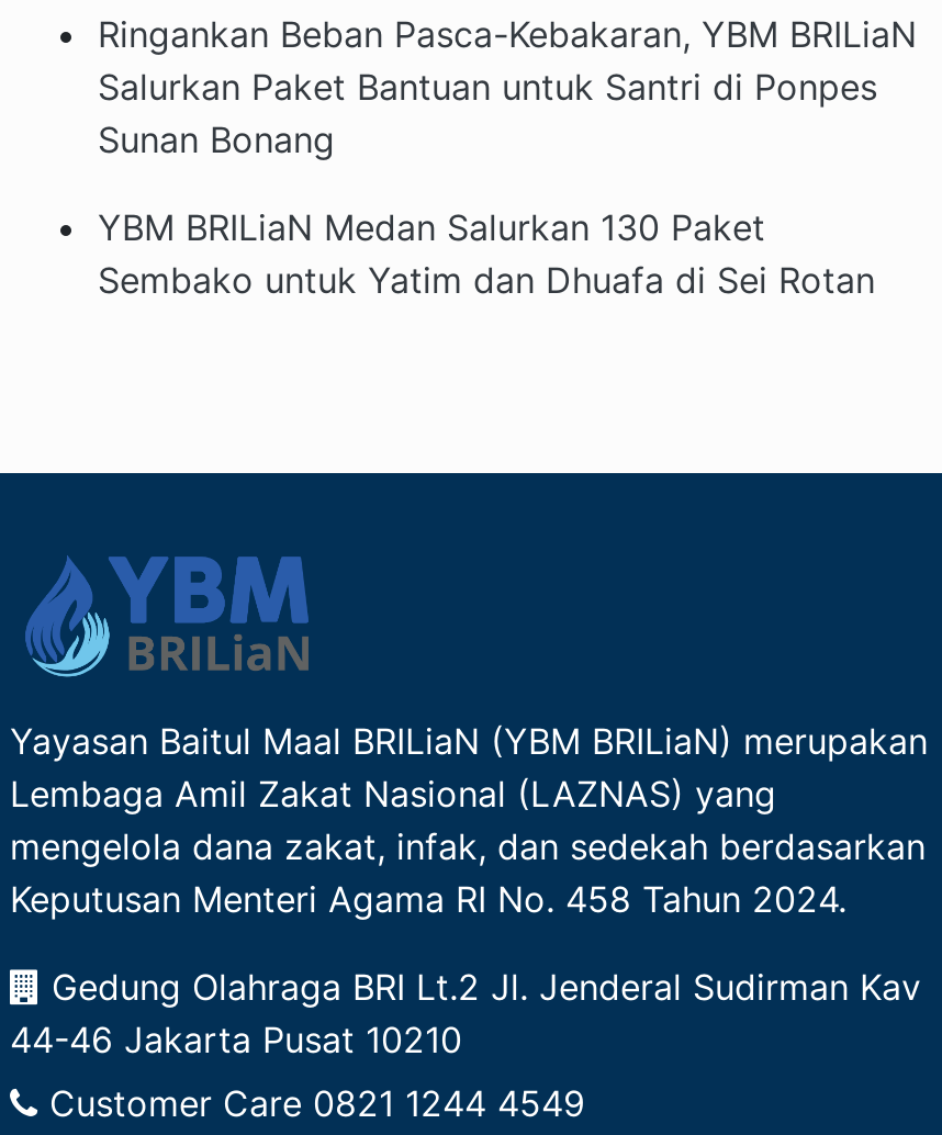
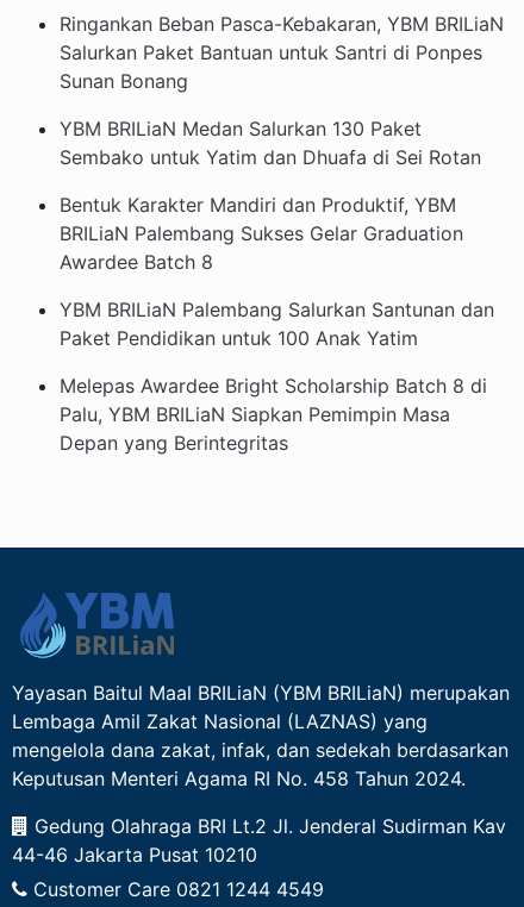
+ Bentuk Karakter Mandiri dan Produktif, YBM
+ BRILiaN Palembang Sukses Gelar Graduation
+ Awardee Batch 8
+ YBM BRILiaN Palembang Salurkan Santunan dan
+ Paket Pendidikan untuk 100 Anak Yatim
+ Melepas Awardee Bright Scholarship Batch 8 di
+ Palu, YBM BRILiaN Siapkan Pemimpin Masa
+ Depan yang Berintegritas
